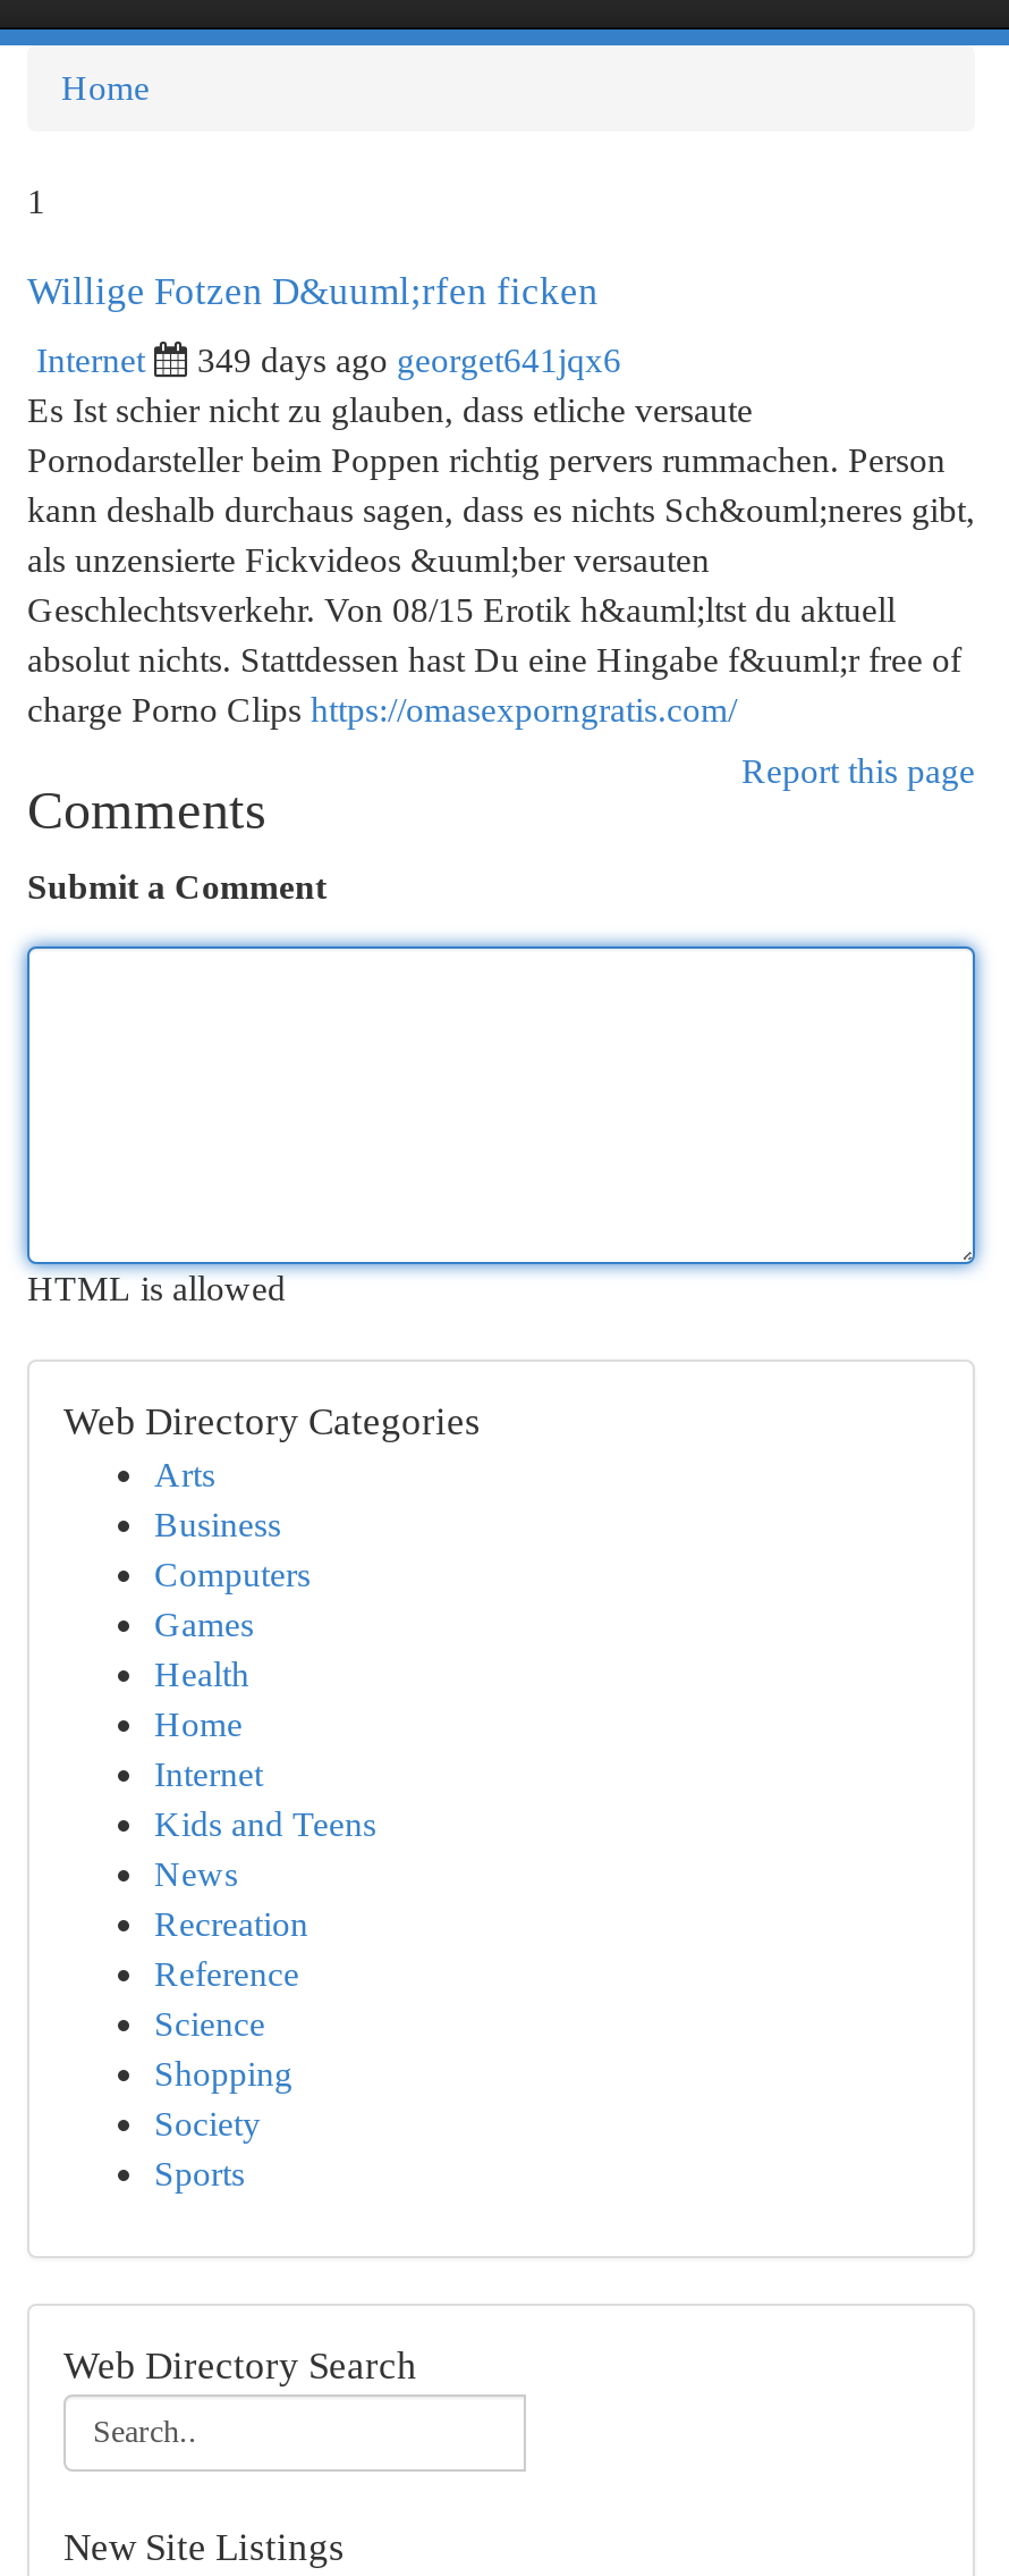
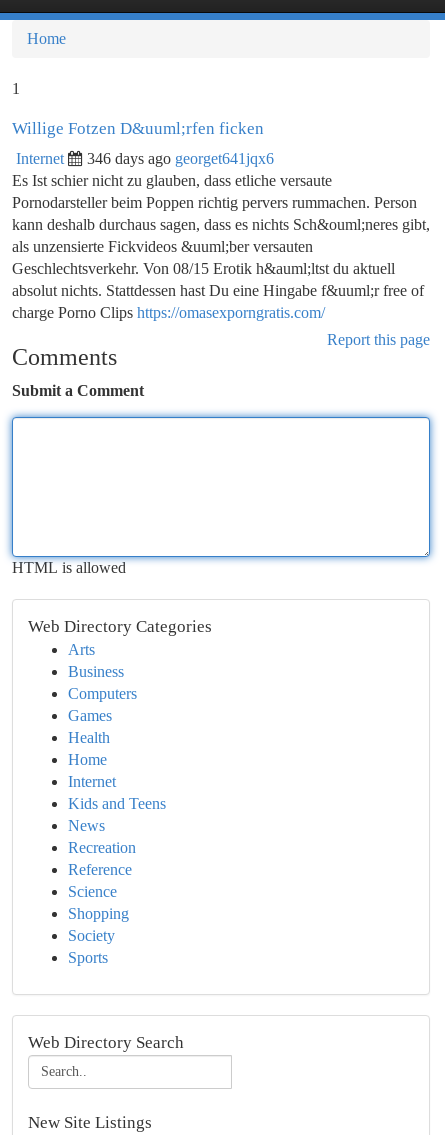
- 349 days ago georget641jqx6
+ 346 days ago georget641jqx6
